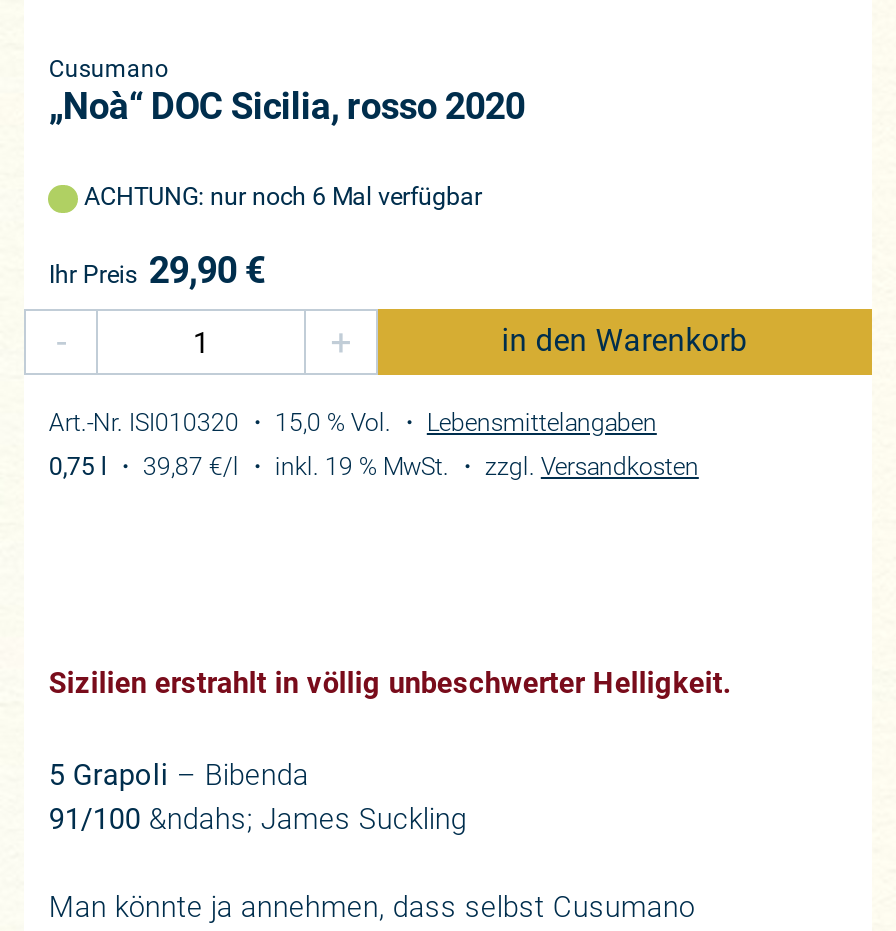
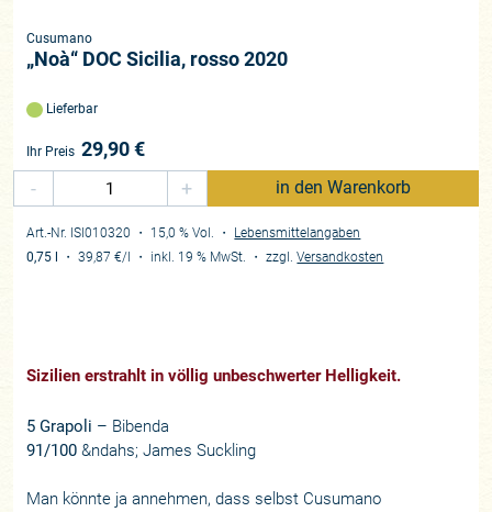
- ACHTUNG: nur noch 6 Mal verfügbar
+ Lieferbar
